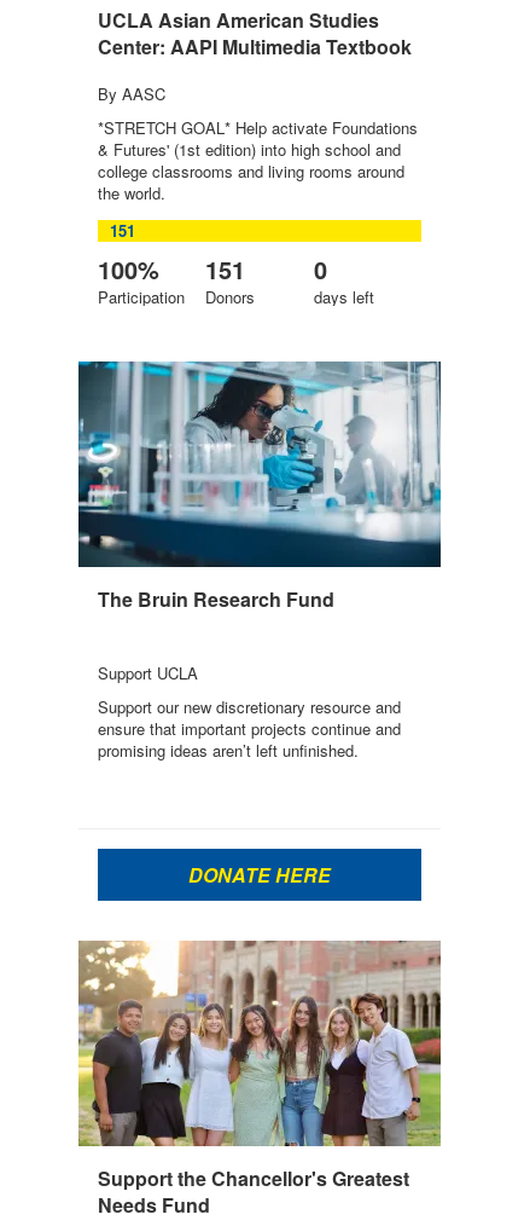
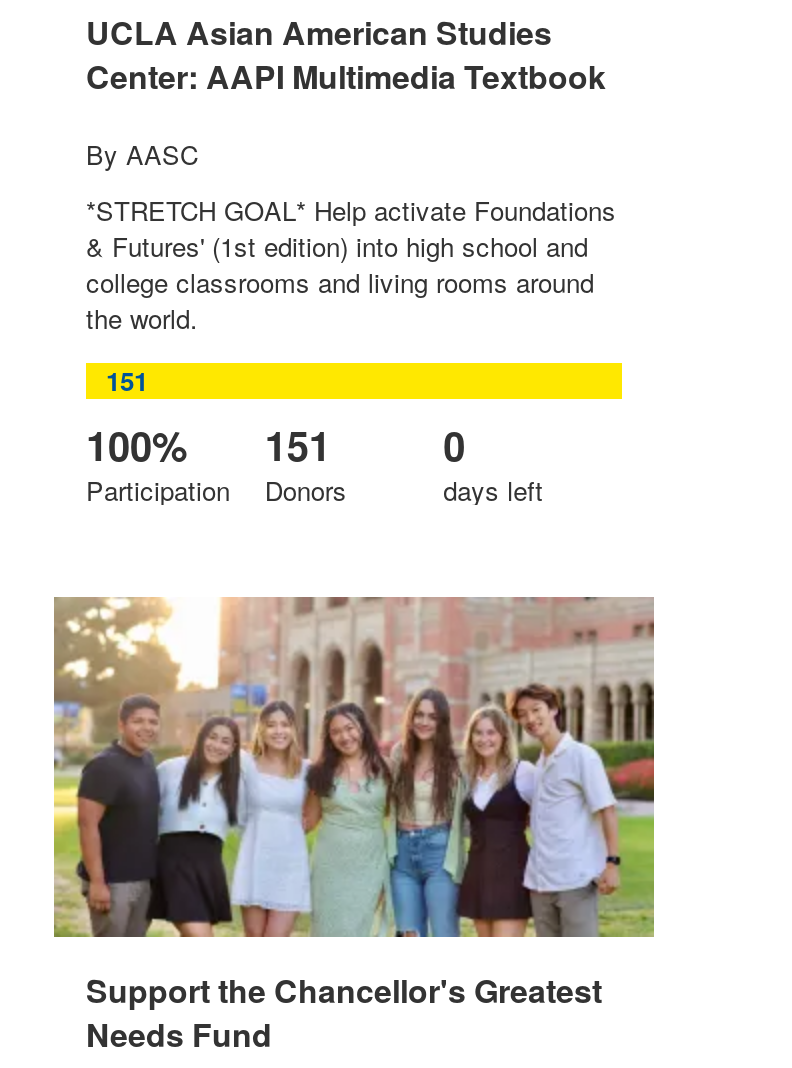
- [image]
- The Bruin Research Fund
- Support UCLA
- Support our new discretionary resource and
- ensure that important projects continue and
- promising ideas aren’t left unfinished.

- DONATE HERE
